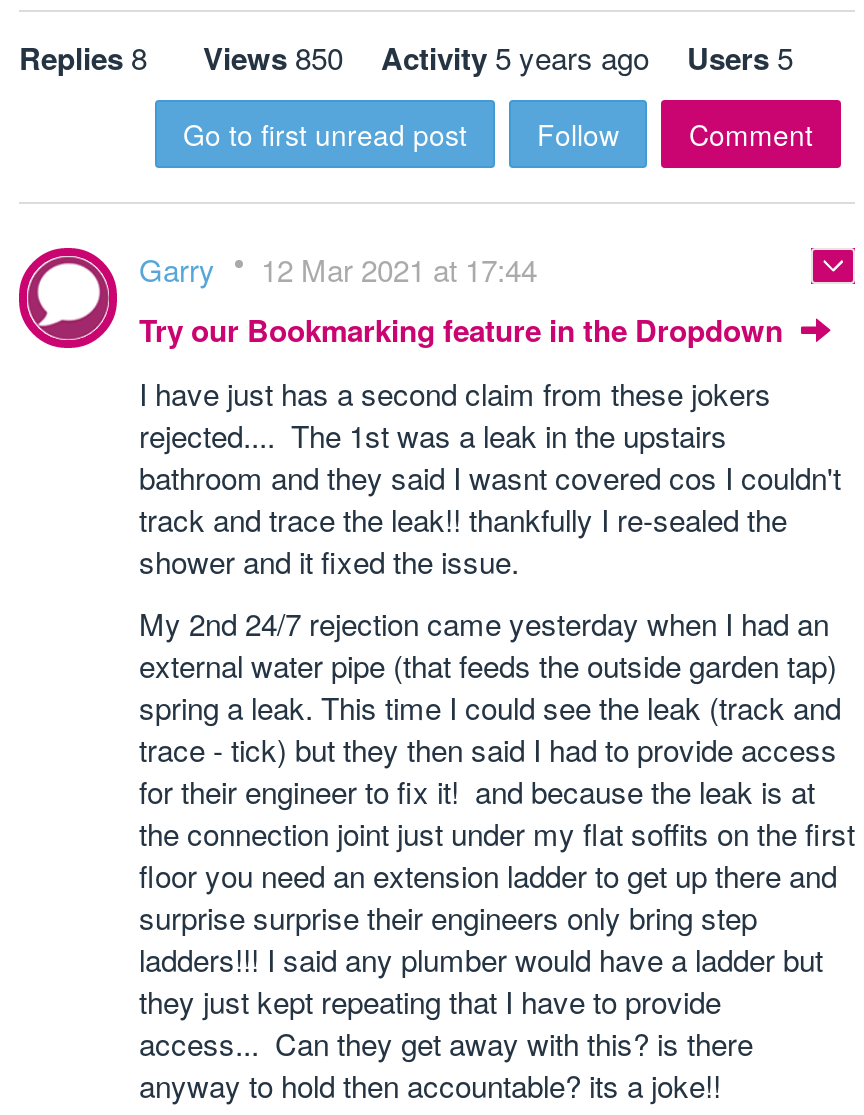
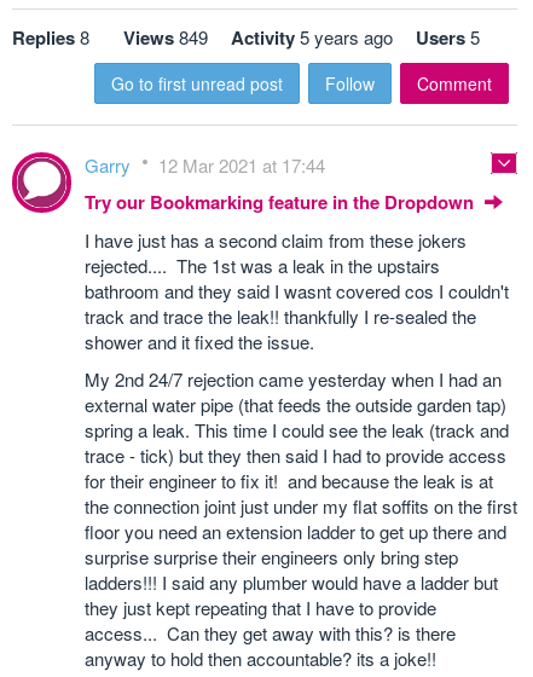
- Replies 8 Views 850 Activity 5 years ago Users 5
+ Replies 8 Views 849 Activity 5 years ago Users 5
